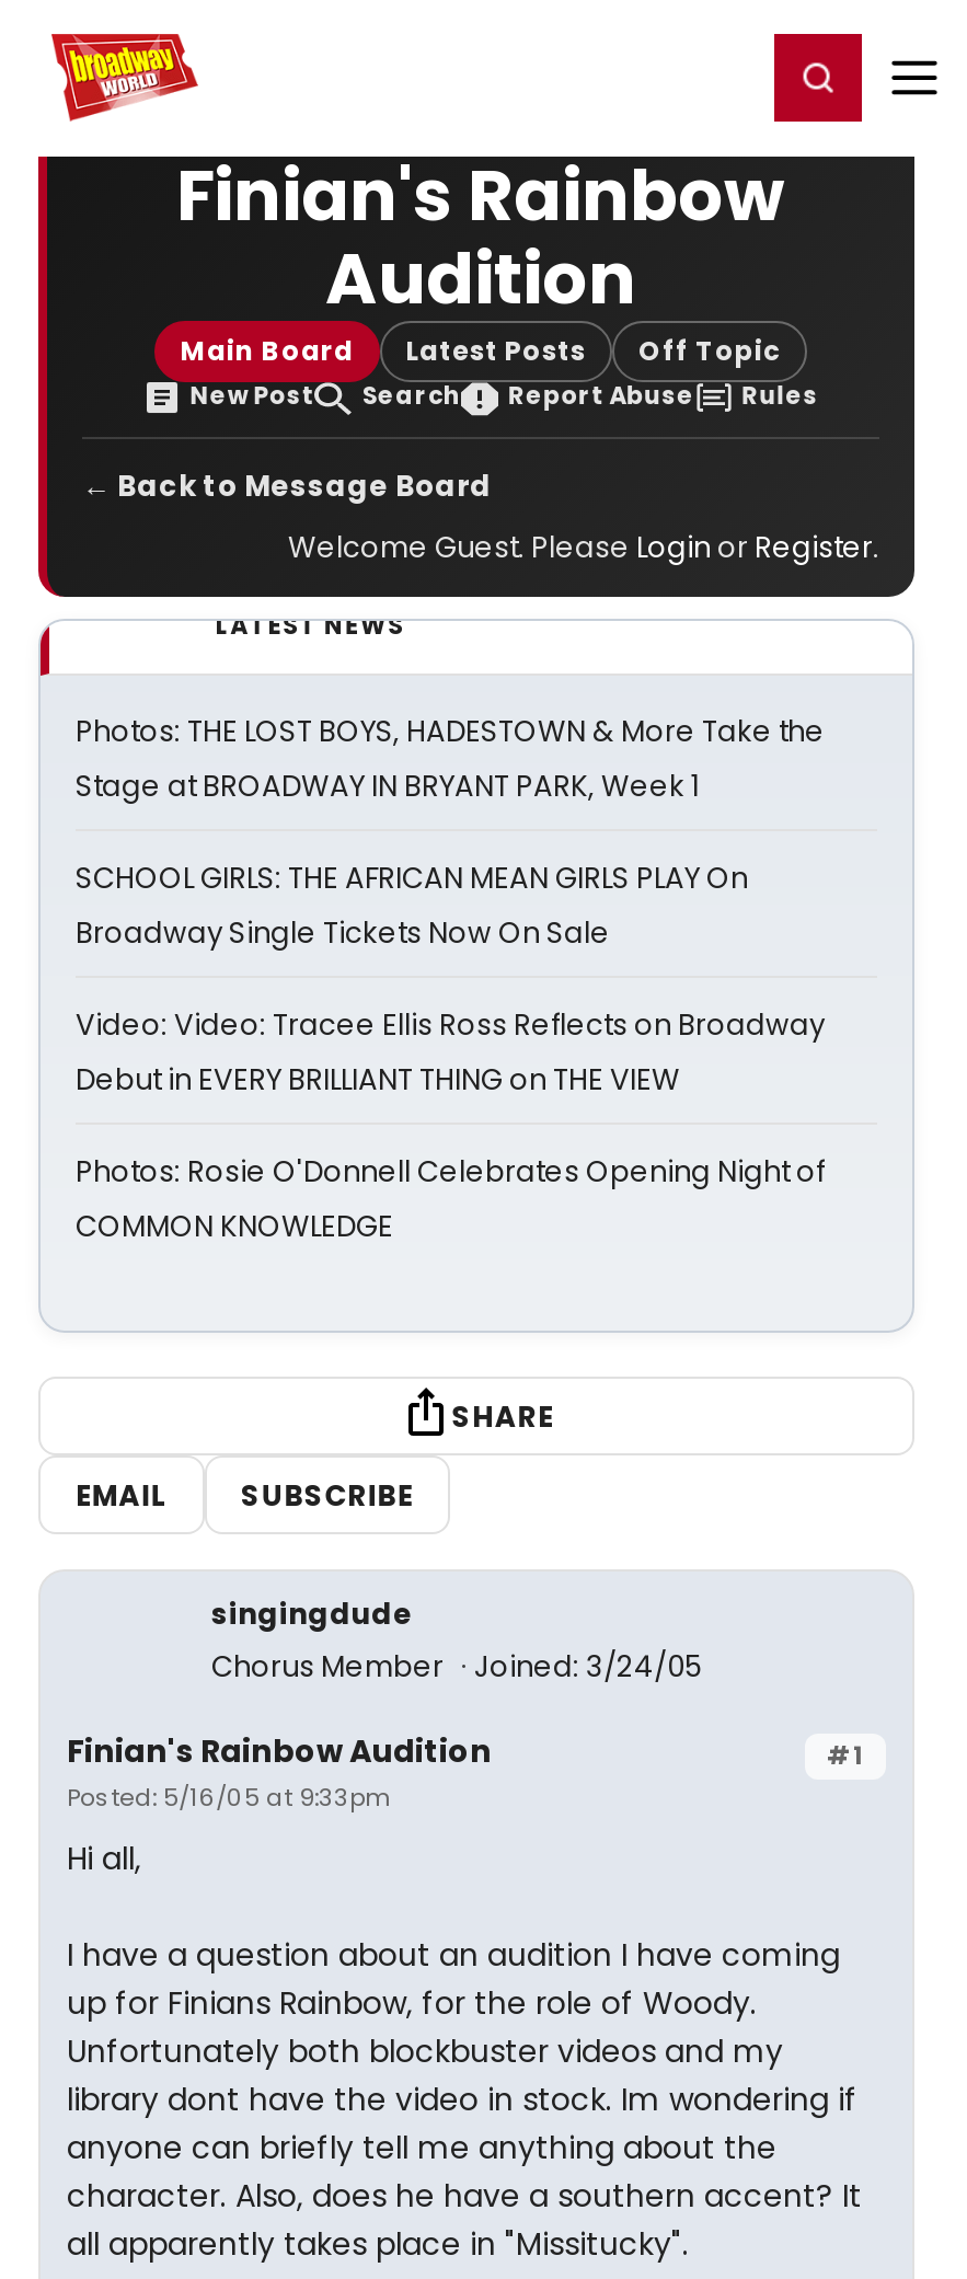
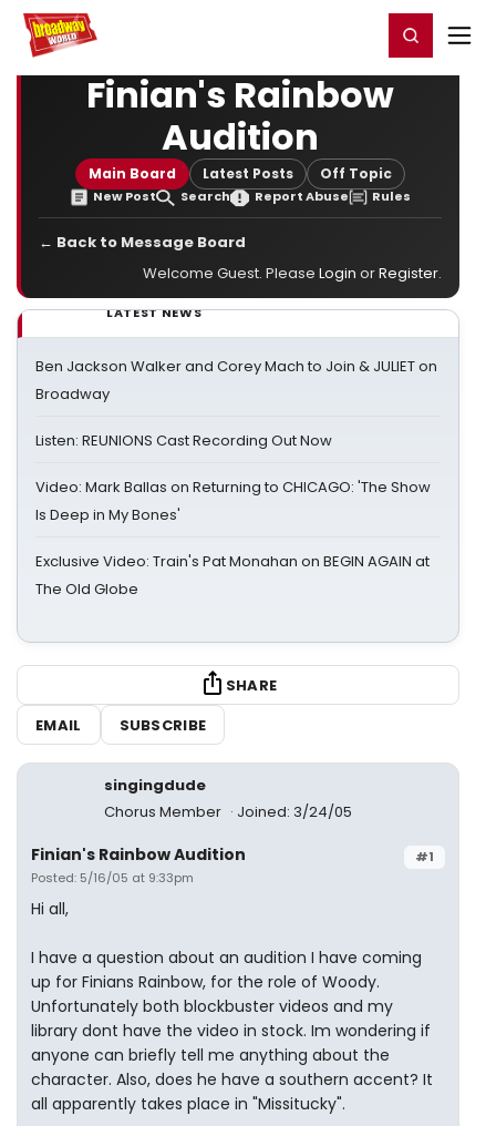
- Photos: THE LOST BOYS, HADESTOWN & More Take the
- Stage at BROADWAY IN BRYANT PARK, Week 1
+ Ben Jackson Walker and Corey Mach to Join & JULIET on
+ Broadway

- SCHOOL GIRLS: THE AFRICAN MEAN GIRLS PLAY On
- Broadway Single Tickets Now On Sale
+ Listen: REUNIONS Cast Recording Out Now

- Video: Video: Tracee Ellis Ross Reflects on Broadway
- Debut in EVERY BRILLIANT THING on THE VIEW
+ Video: Mark Ballas on Returning to CHICAGO: 'The Show
+ Is Deep in My Bones'

- Photos: Rosie O'Donnell Celebrates Opening Night of
- COMMON KNOWLEDGE
+ Exclusive Video: Train's Pat Monahan on BEGIN AGAIN at
+ The Old Globe
